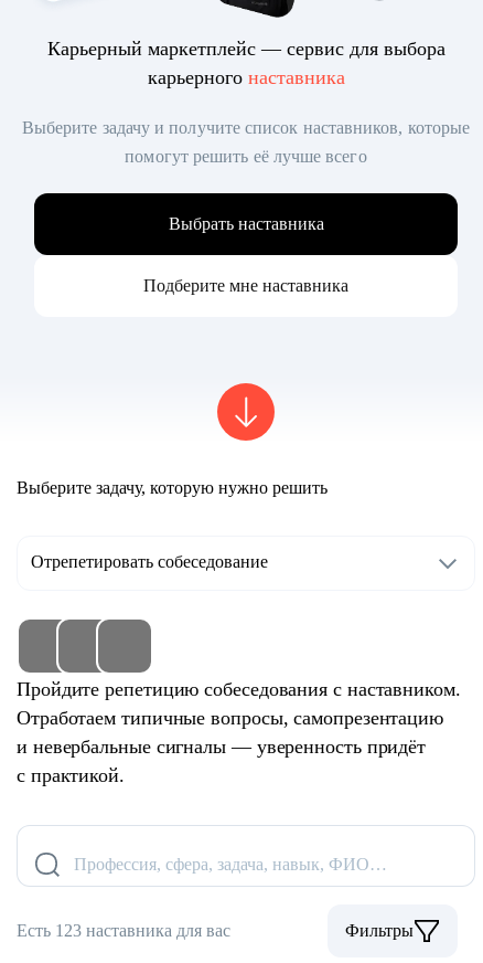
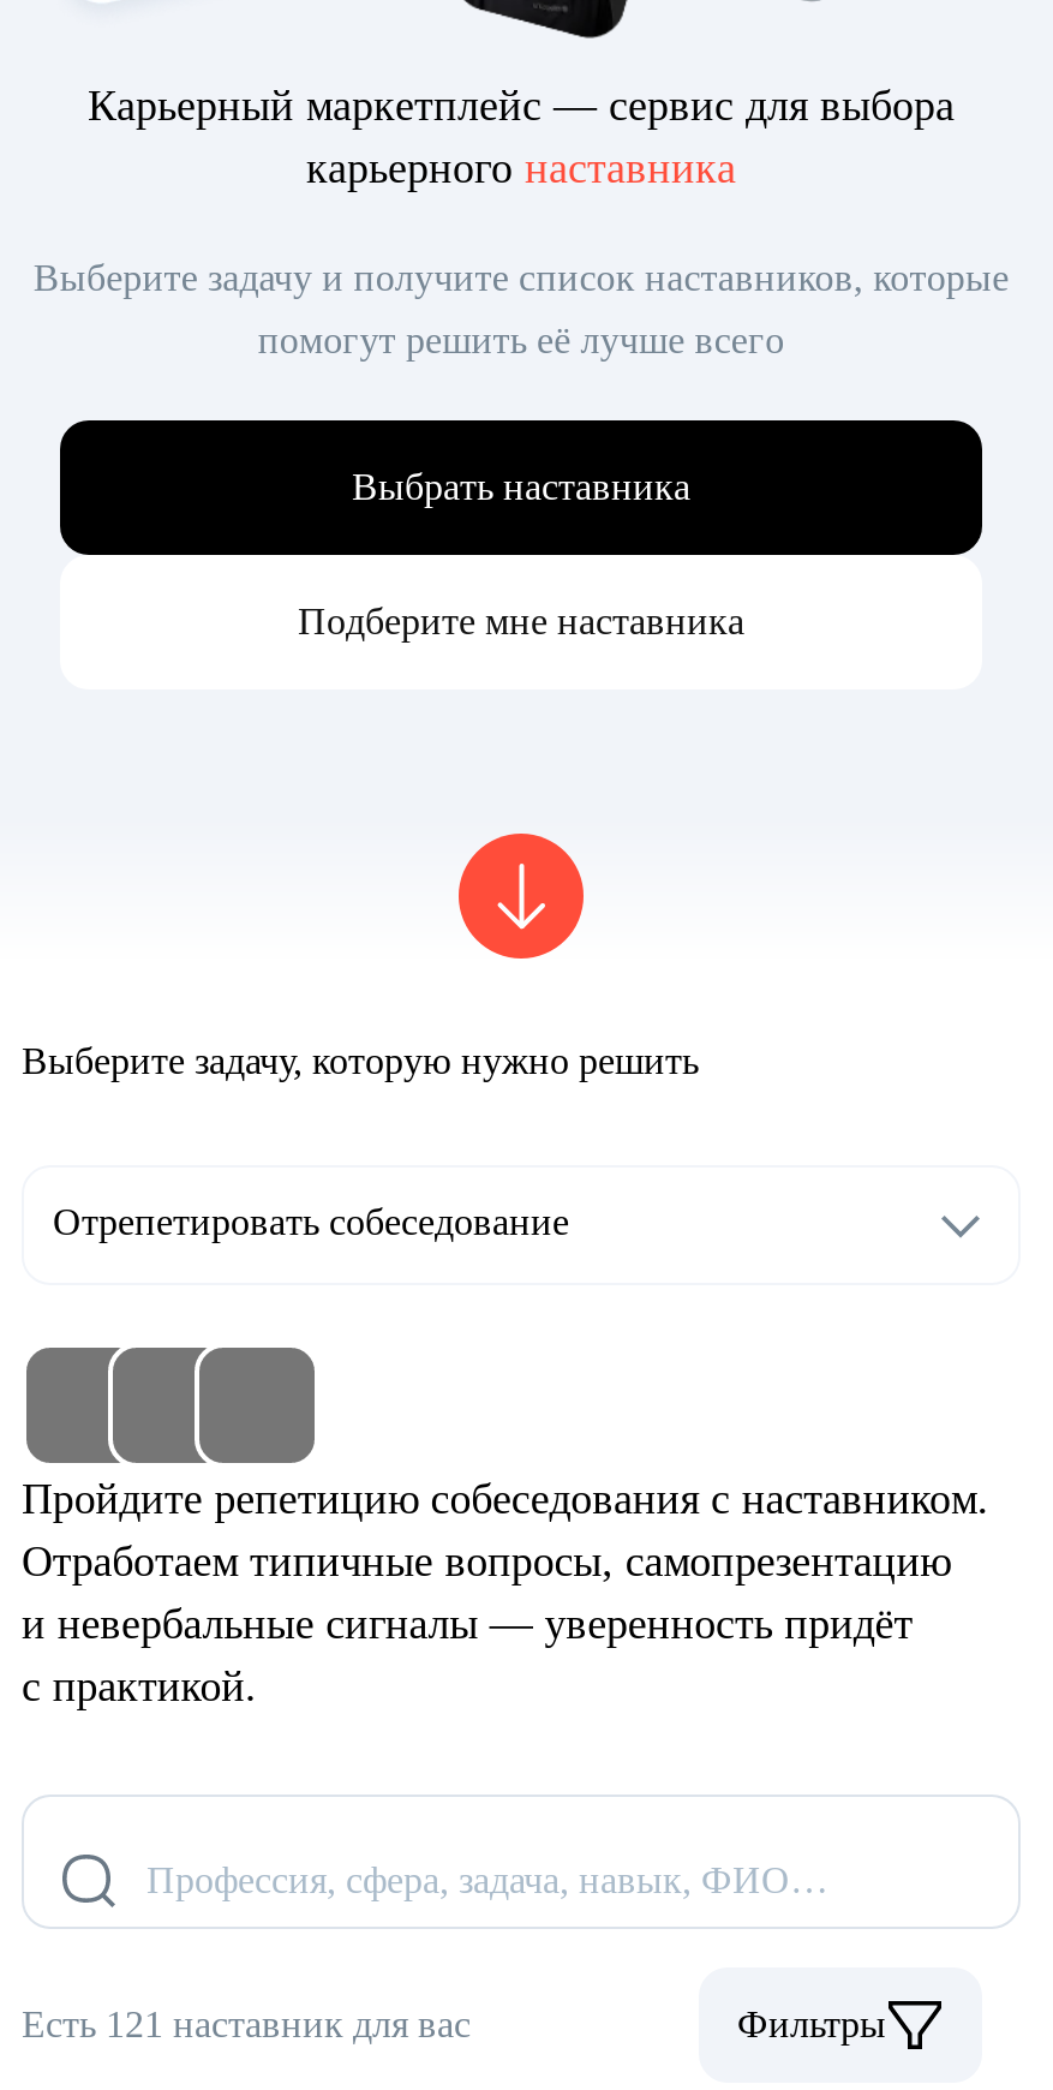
- Есть 123 наставника для вас
+ Есть 121 наставник для вас
